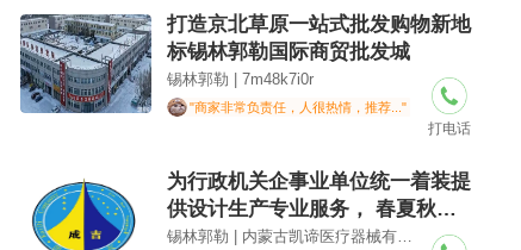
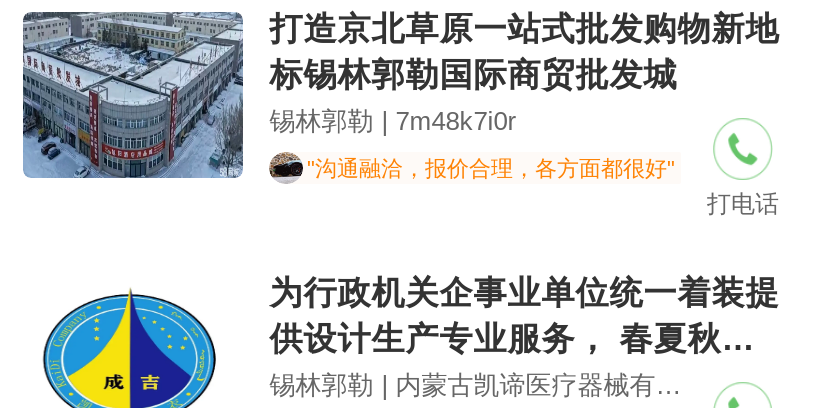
- "商家非常负责任，人很热情，推荐..."
+ "沟通融洽，报价合理，各方面都很好"
